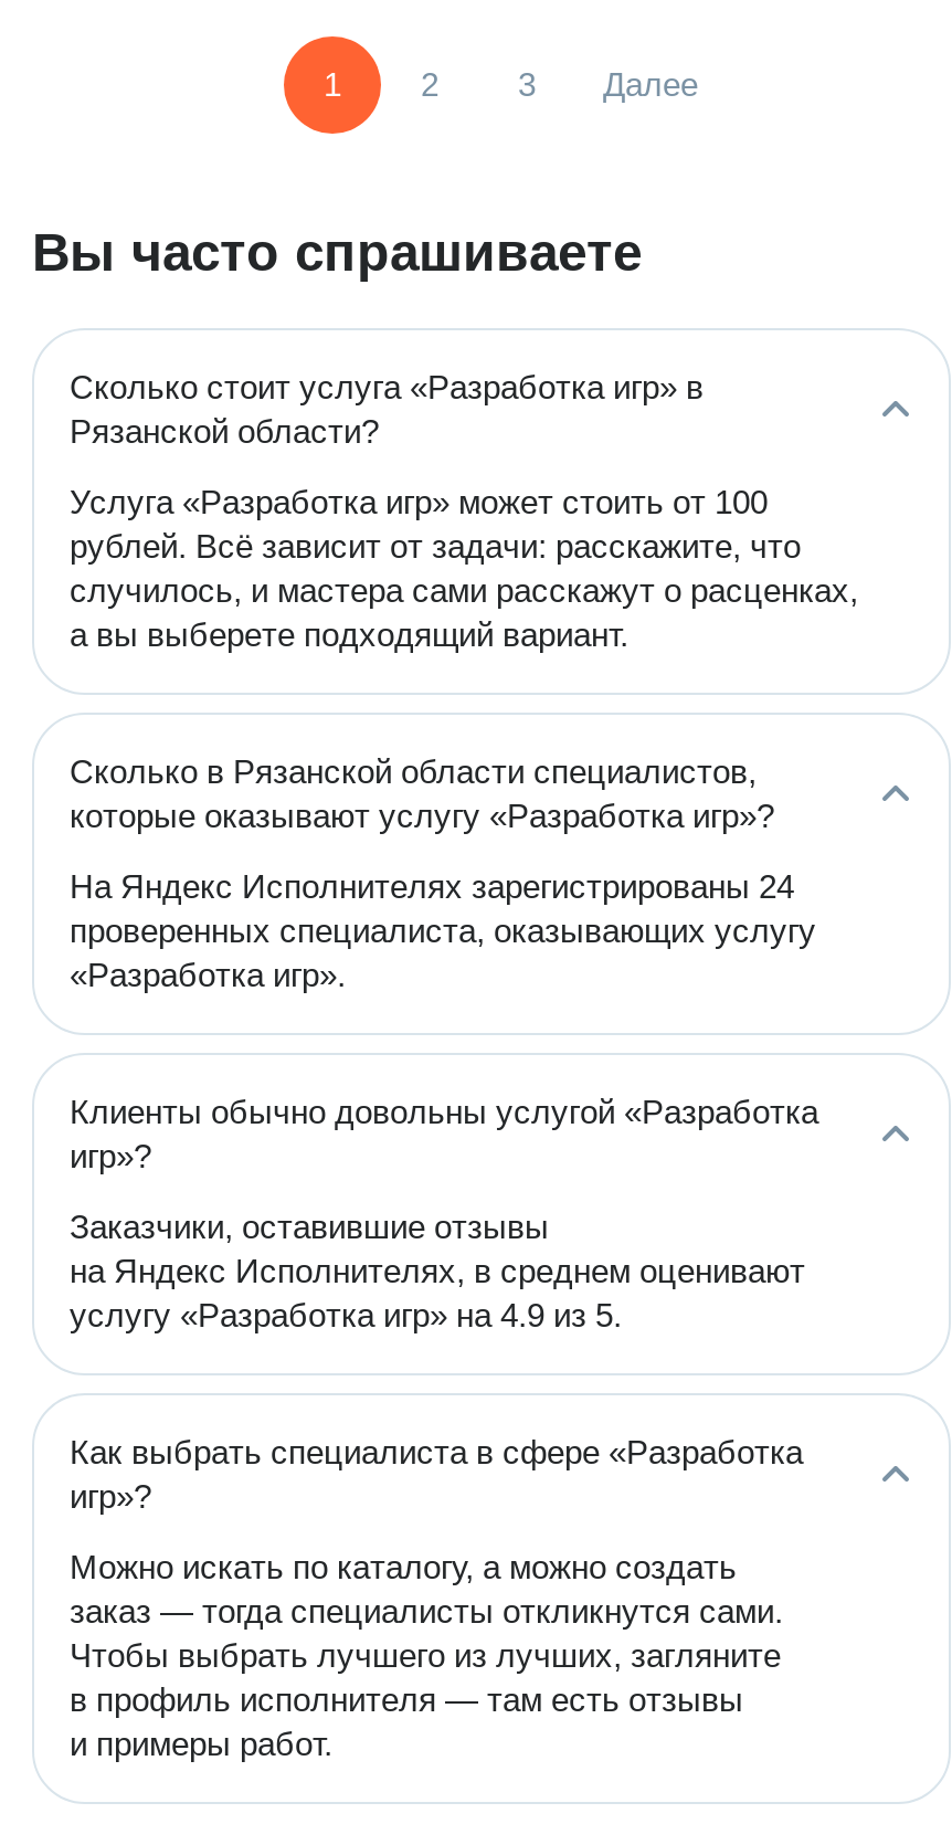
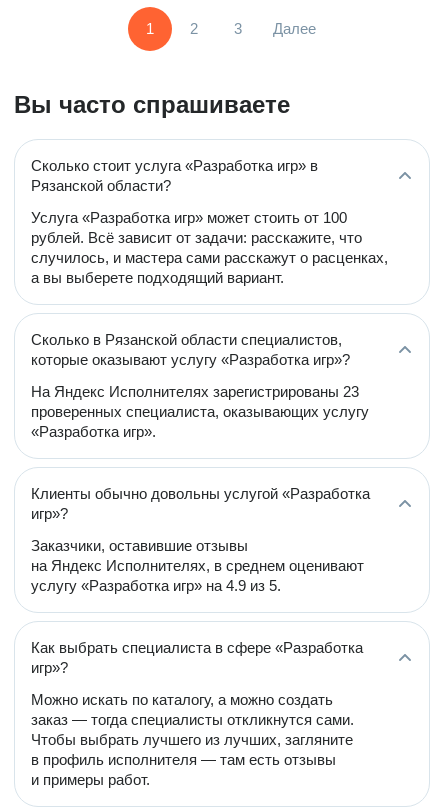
- На Яндекс Исполнителях зарегистрированы 24
+ На Яндекс Исполнителях зарегистрированы 23
